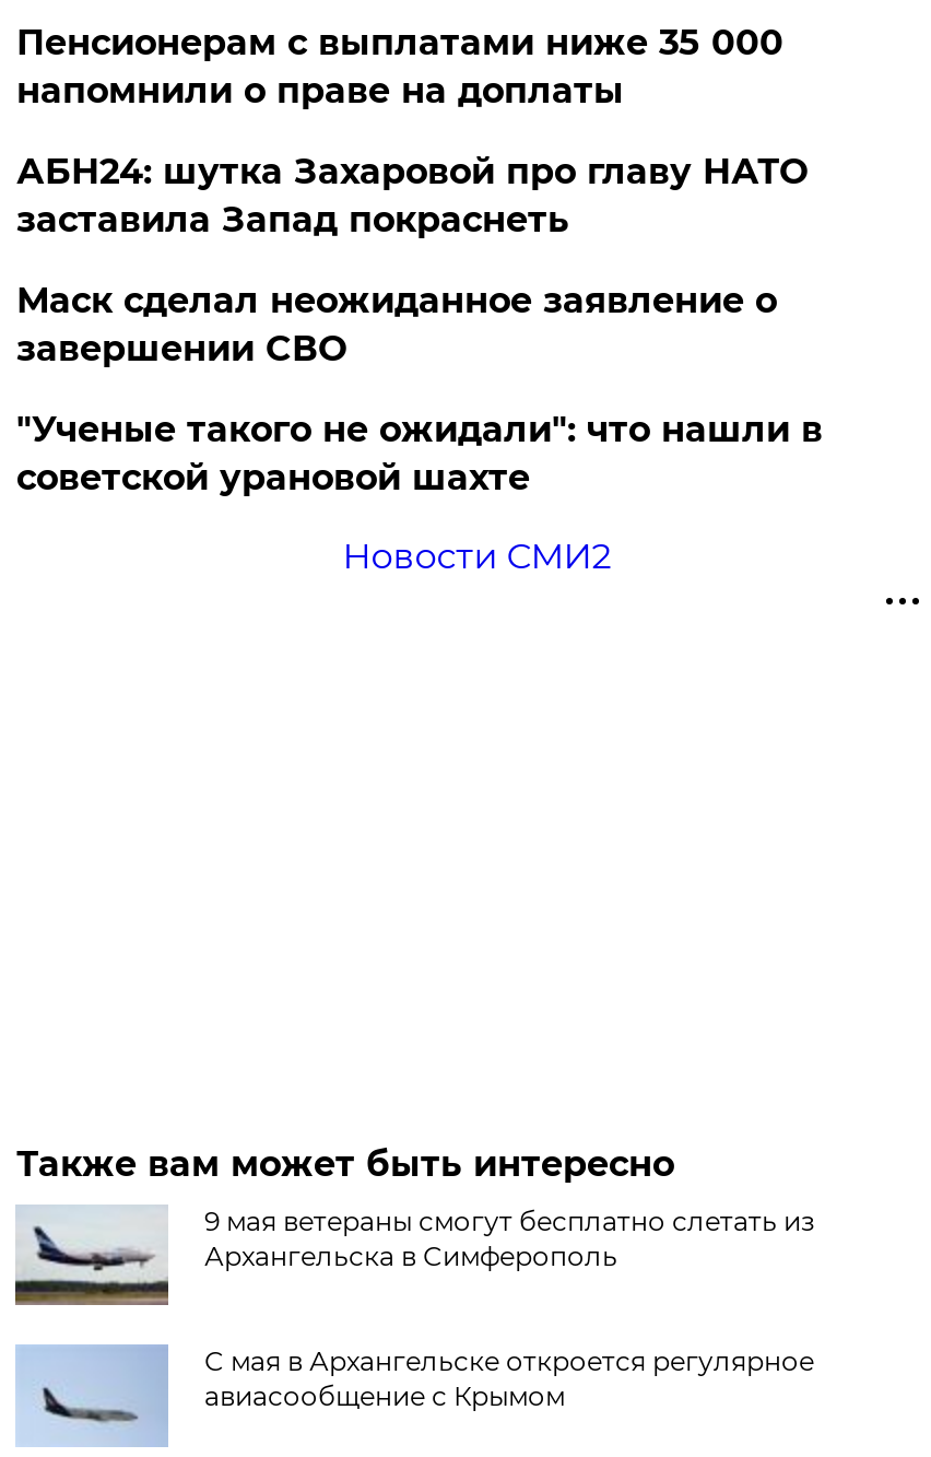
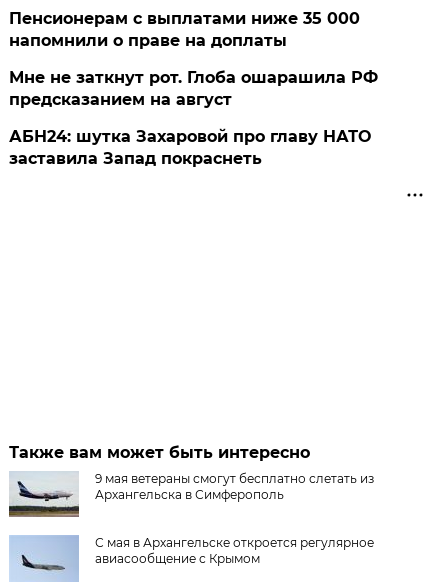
+ Мне не заткнут рот. Глоба ошарашила РФ
+ предсказанием на август

moved down: АБН24: шутка Захаровой про главу НАТО | заставила Запад покраснеть

- Маск сделал неожиданное заявление о
- завершении СВО
- "Ученые такого не ожидали": что нашли в
- советской урановой шахте
- Новости СМИ2
